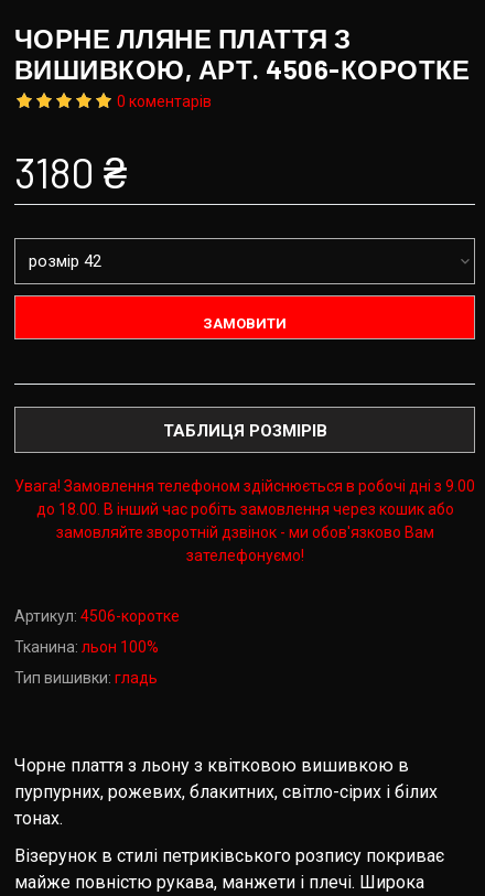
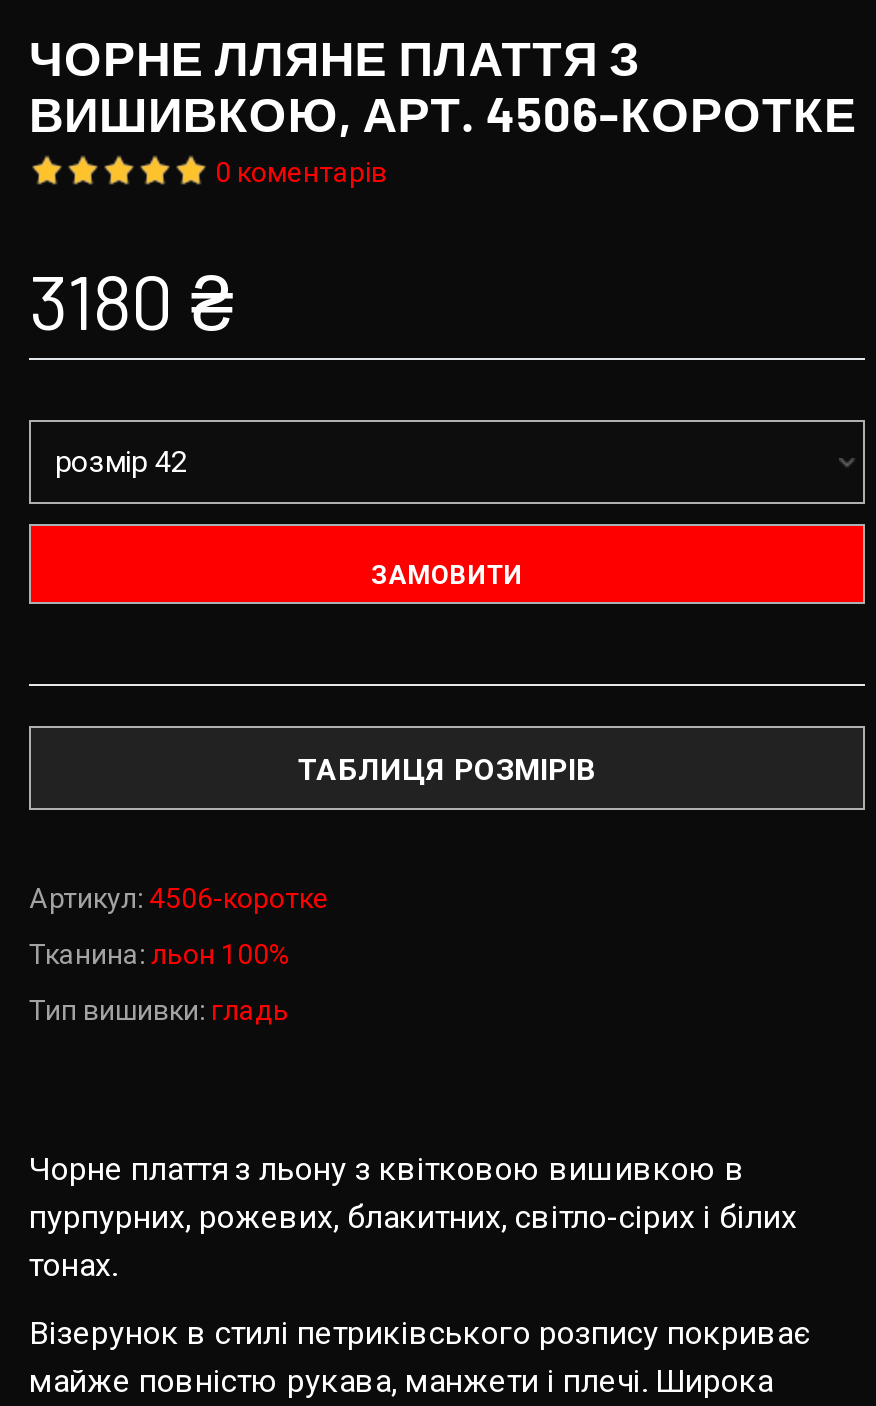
- Увага! Замовлення телефоном здійснюється в робочі дні з 9.00
- до 18.00. В інший час робіть замовлення через кошик або
- замовляйте зворотній дзвінок - ми обов'язково Вам
- зателефонуємо!
